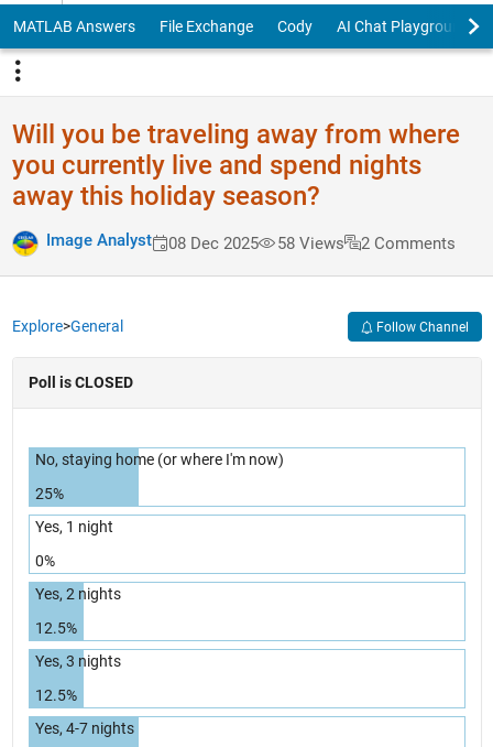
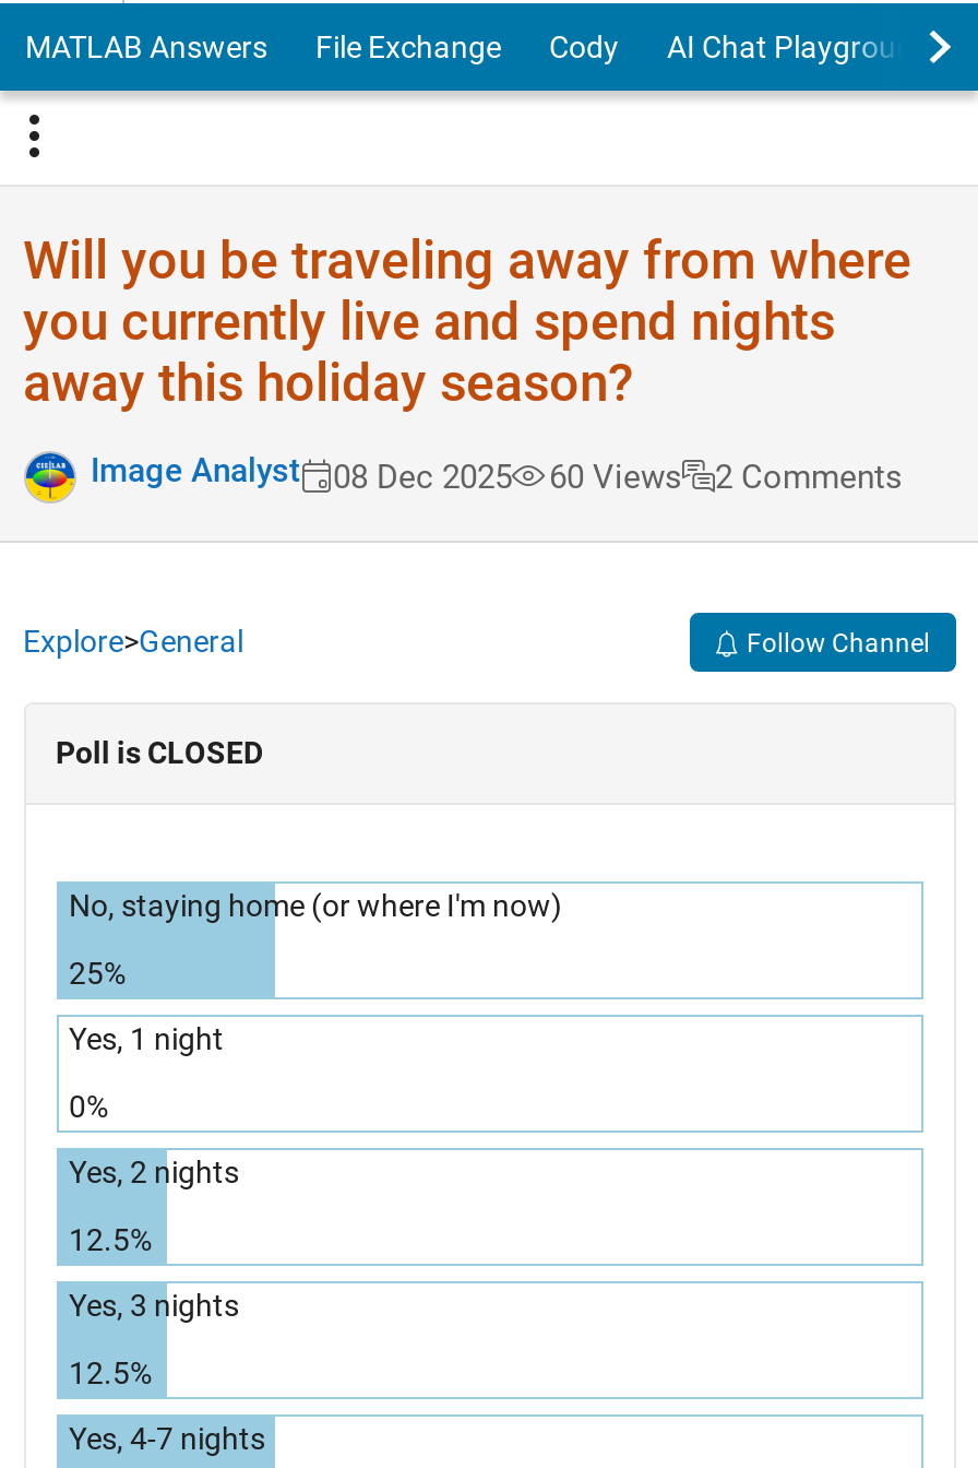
- Image Analyst 08 Dec 2025 58 Views 2 Comments
+ Image Analyst 08 Dec 2025 60 Views 2 Comments
